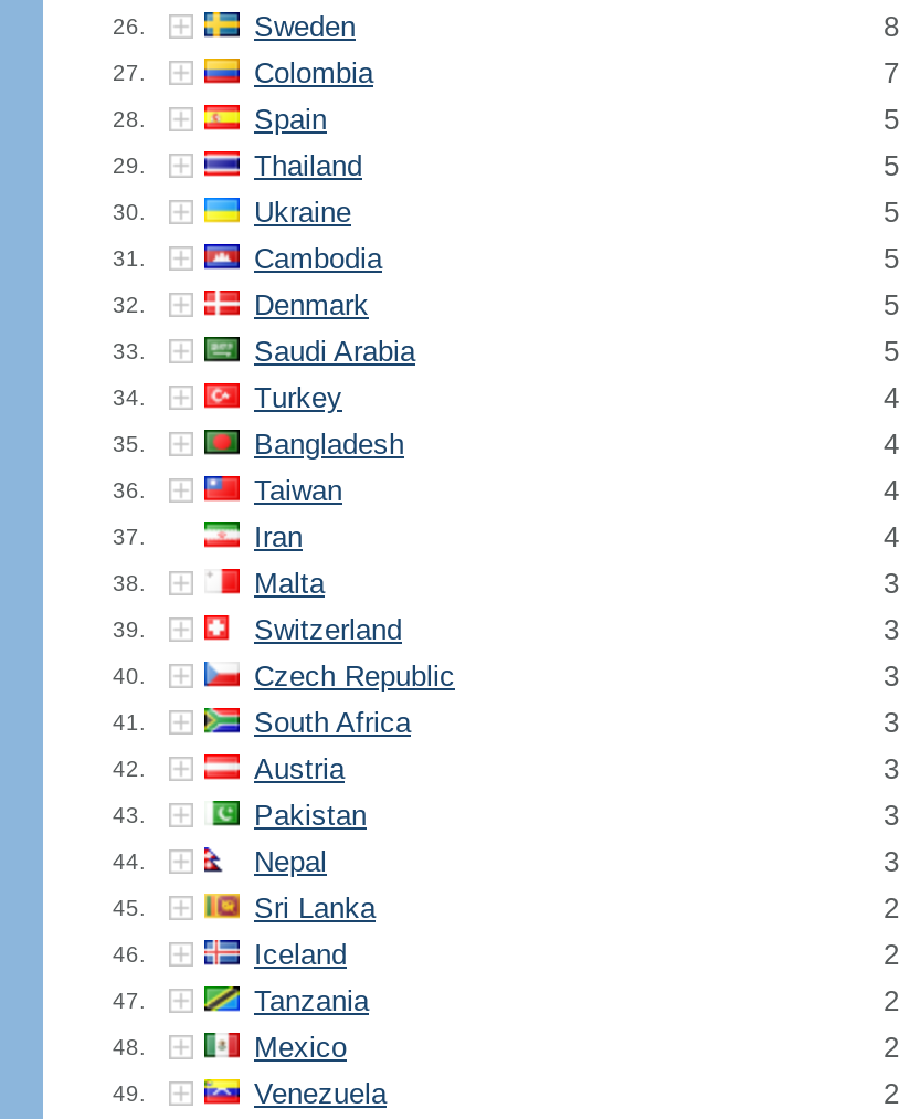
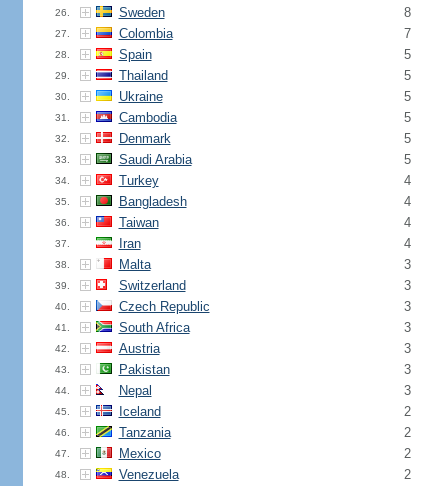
- Sri Lanka
- 2
- 46.

- 47.
+ 46.

- 48.
+ 47.

- 49.
+ 48.
